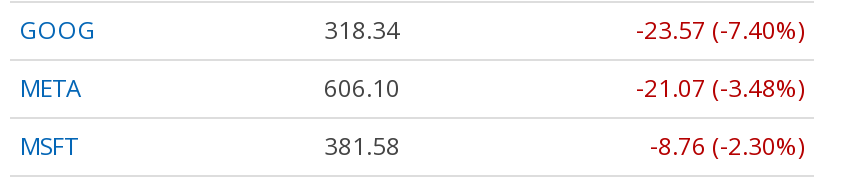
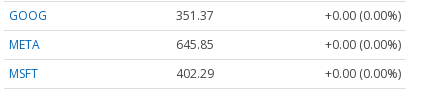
- 318.34
+ 351.37

- -23.57 (-7.40%)
+ +0.00 (0.00%)

- 606.10
+ 645.85

- -21.07 (-3.48%)
+ +0.00 (0.00%)

- 381.58
+ 402.29

- -8.76 (-2.30%)
+ +0.00 (0.00%)
